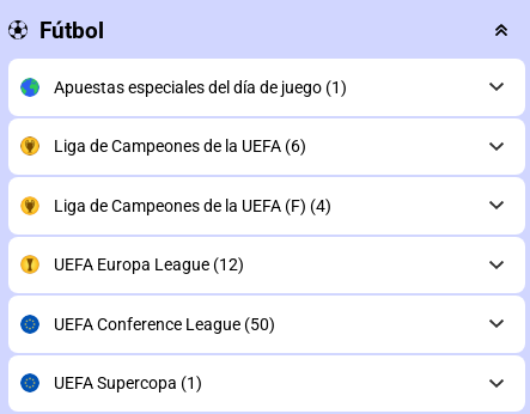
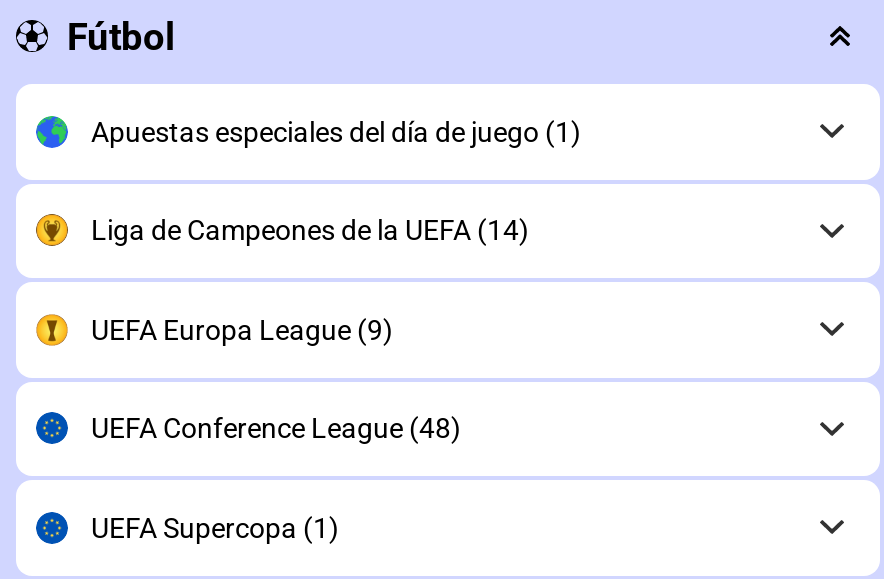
- Liga de Campeones de la UEFA (6)
- Liga de Campeones de la UEFA (F) (4)
- UEFA Europa League (12)
- UEFA Conference League (50)
+ Liga de Campeones de la UEFA (14)
+ UEFA Europa League (9)
+ UEFA Conference League (48)
